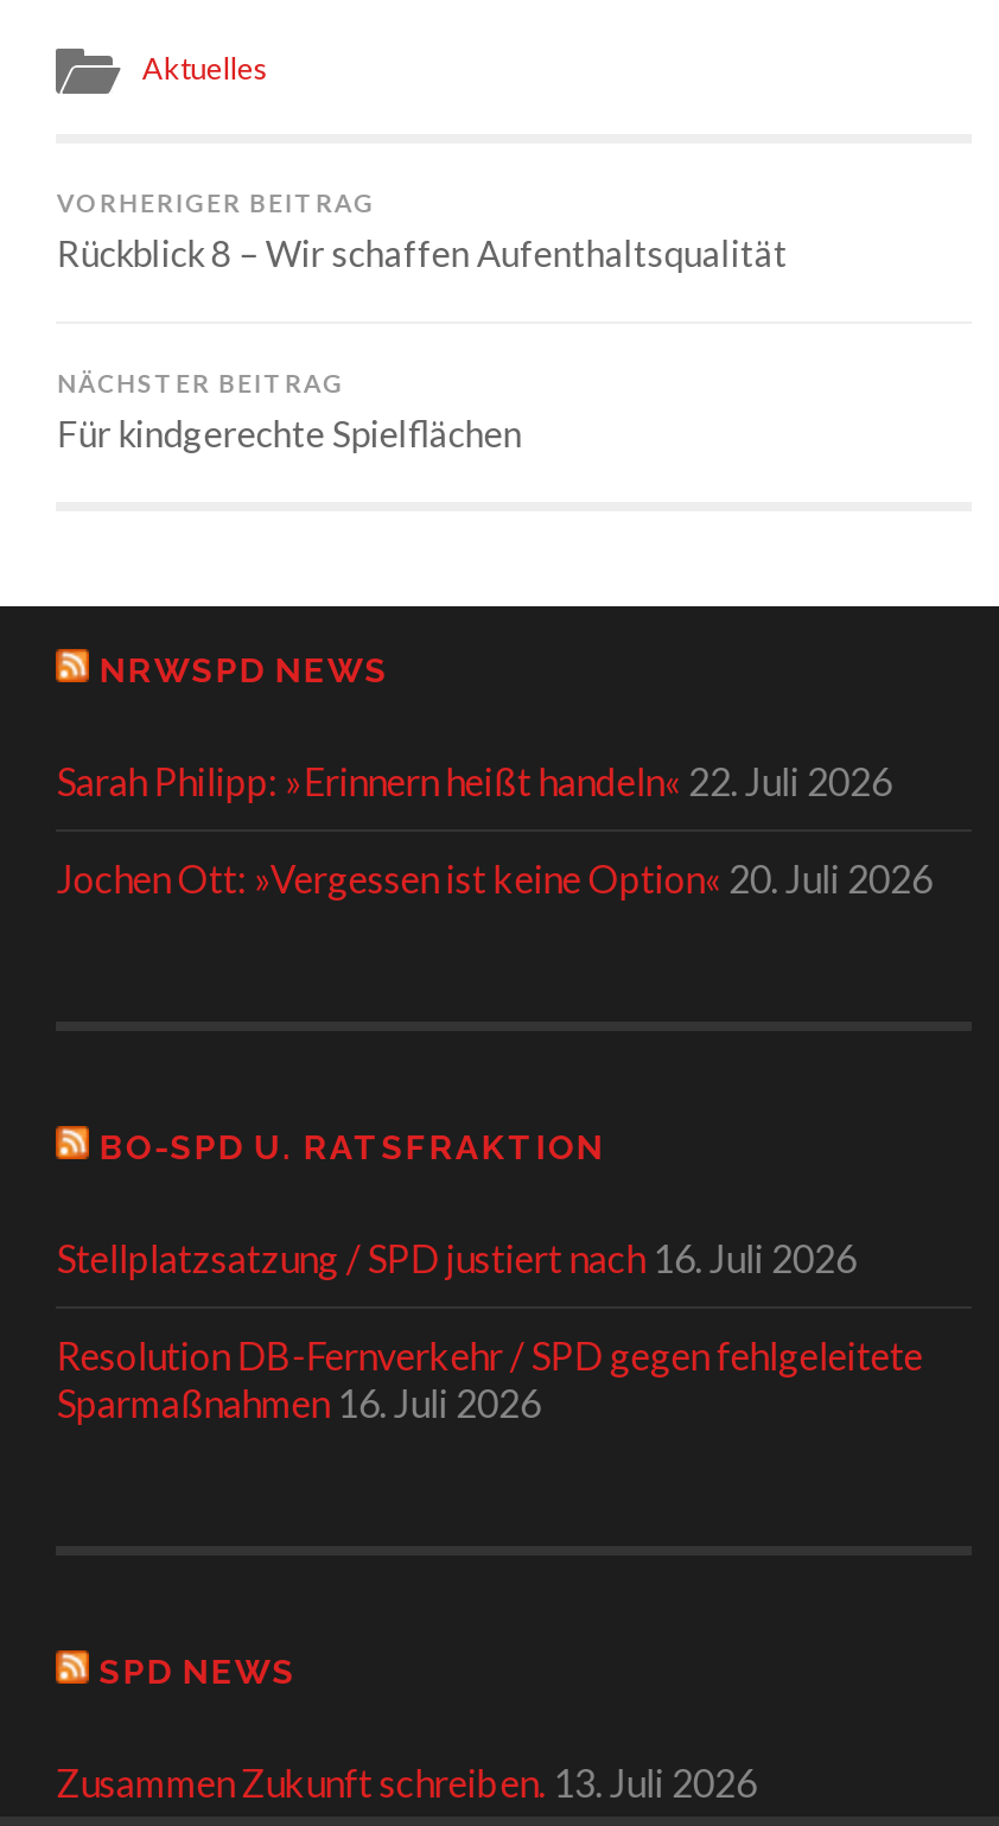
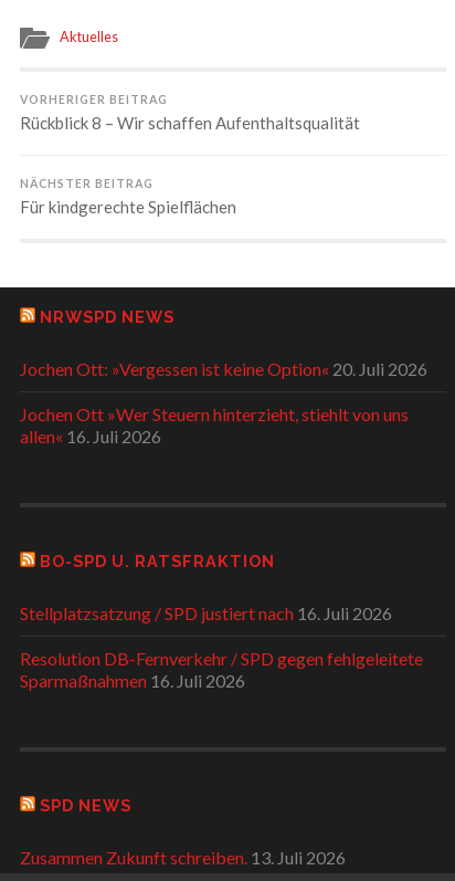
- Sarah Philipp: »Erinnern heißt handeln« 22. Juli 2026

moved up: Jochen Ott: »Vergessen ist keine Option« 20. Juli 2026

+ Jochen Ott »Wer Steuern hinterzieht, stiehlt von uns
+ allen« 16. Juli 2026
